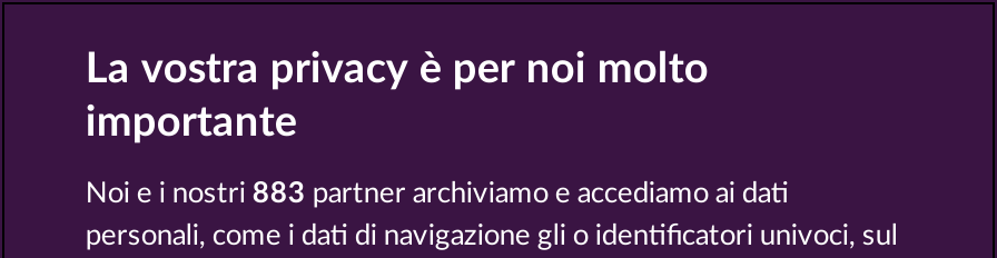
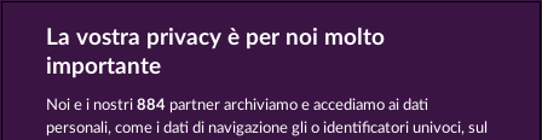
- Noi e i nostri 883 partner archiviamo e accediamo ai dati
+ Noi e i nostri 884 partner archiviamo e accediamo ai dati
